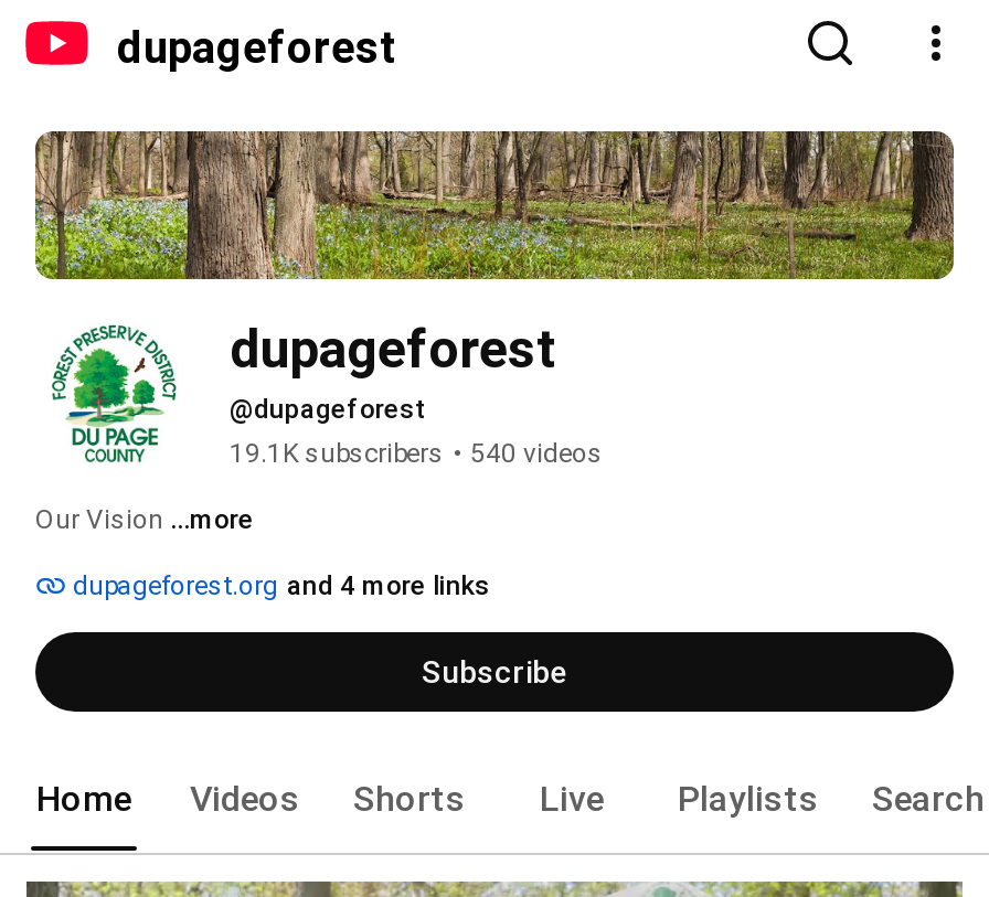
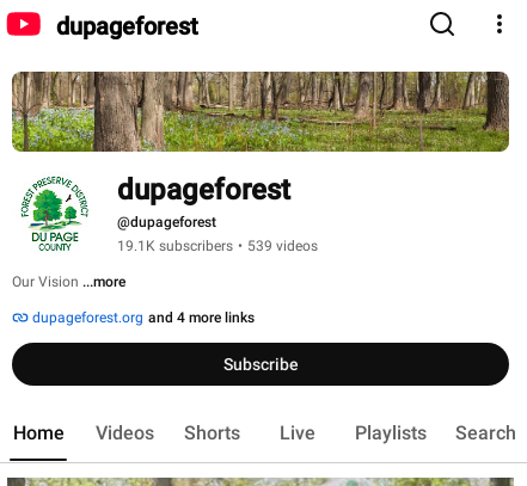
- 19.1K subscribers • 540 videos
+ 19.1K subscribers • 539 videos
